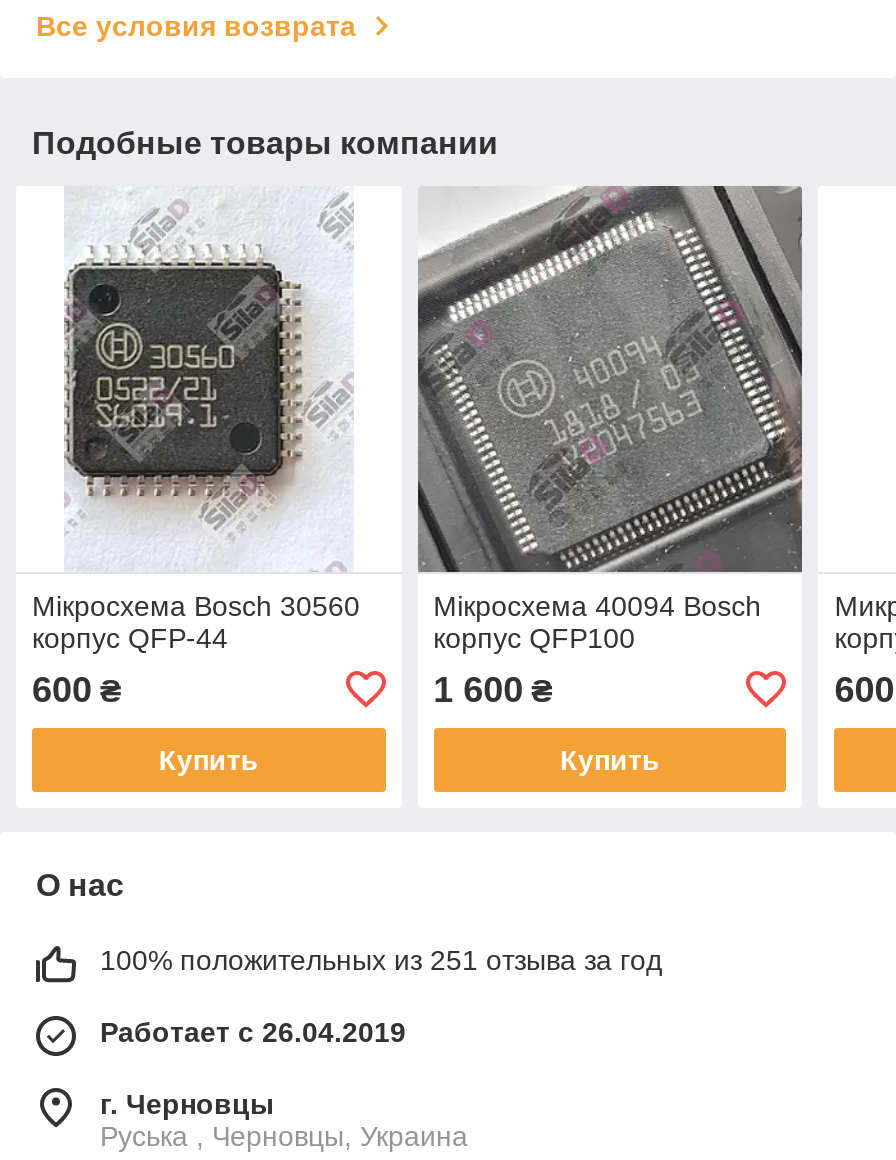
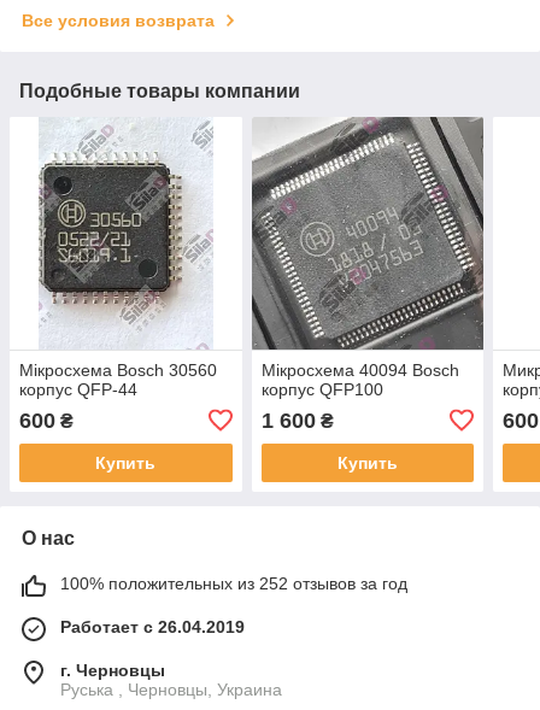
- 100% положительных из 251 отзыва за год
+ 100% положительных из 252 отзывов за год
